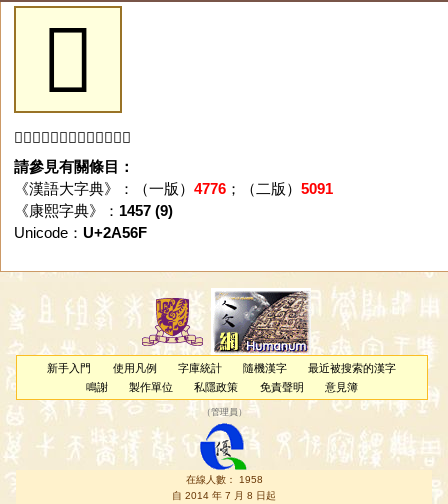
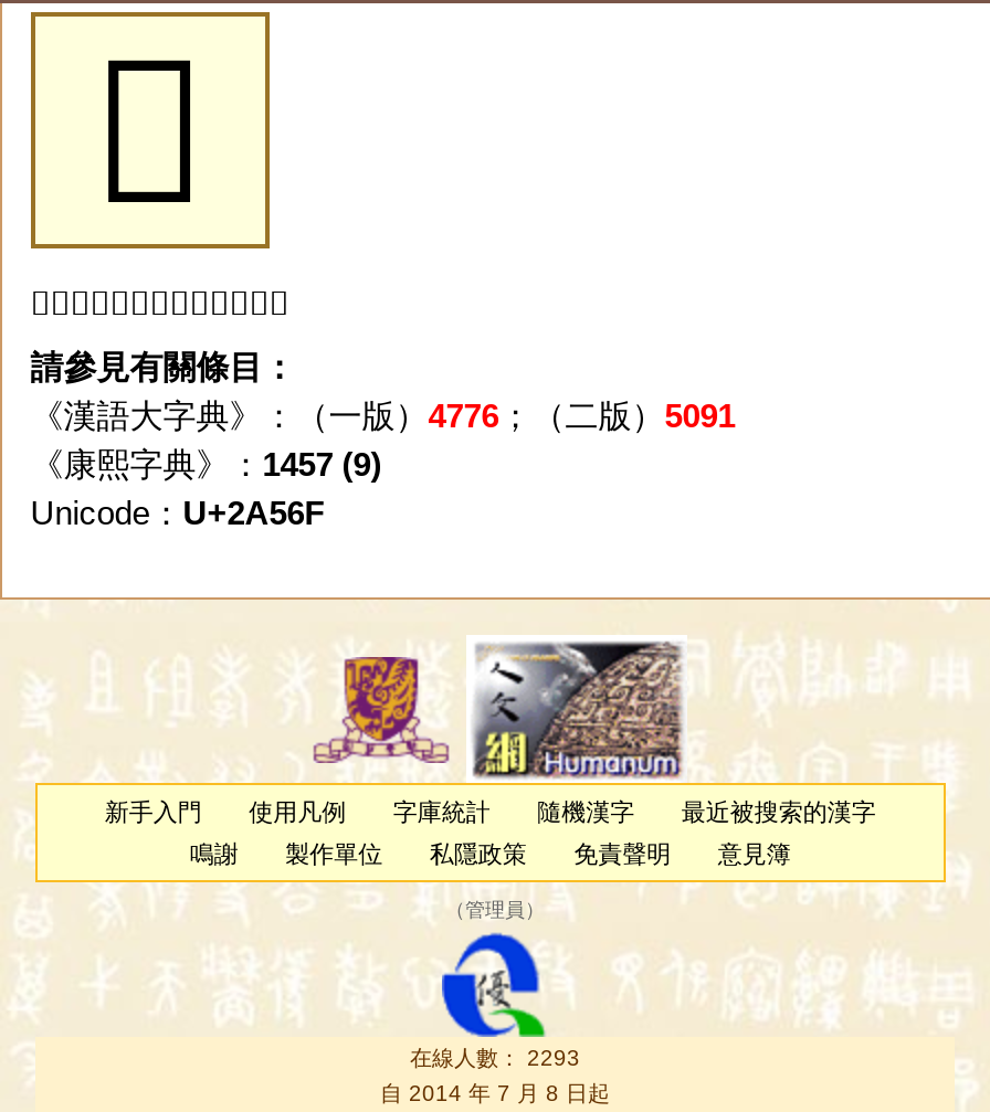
- 在線人數： 1958
+ 在線人數： 2293
